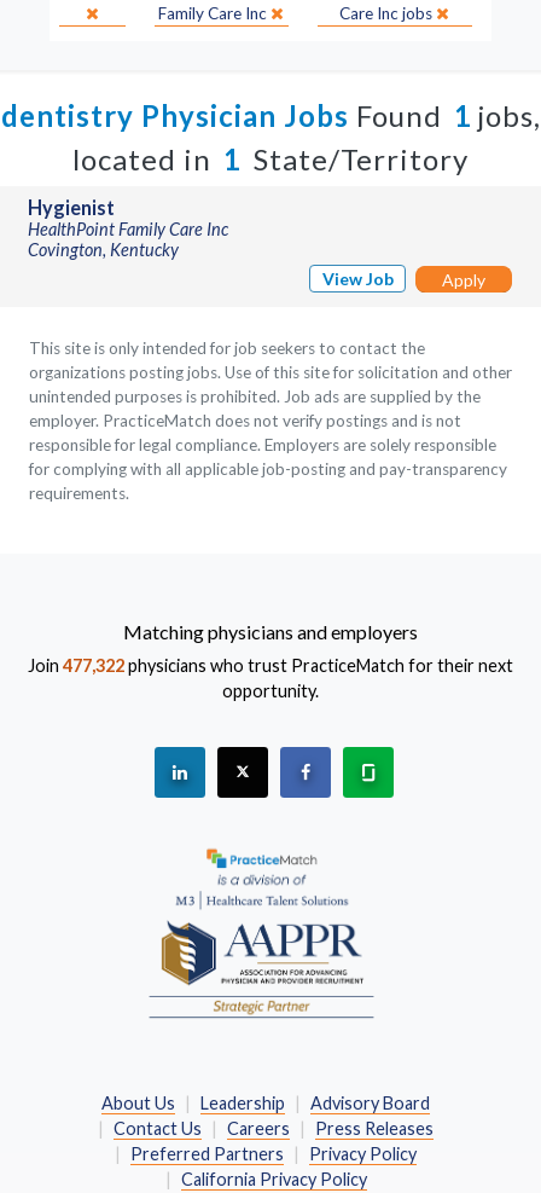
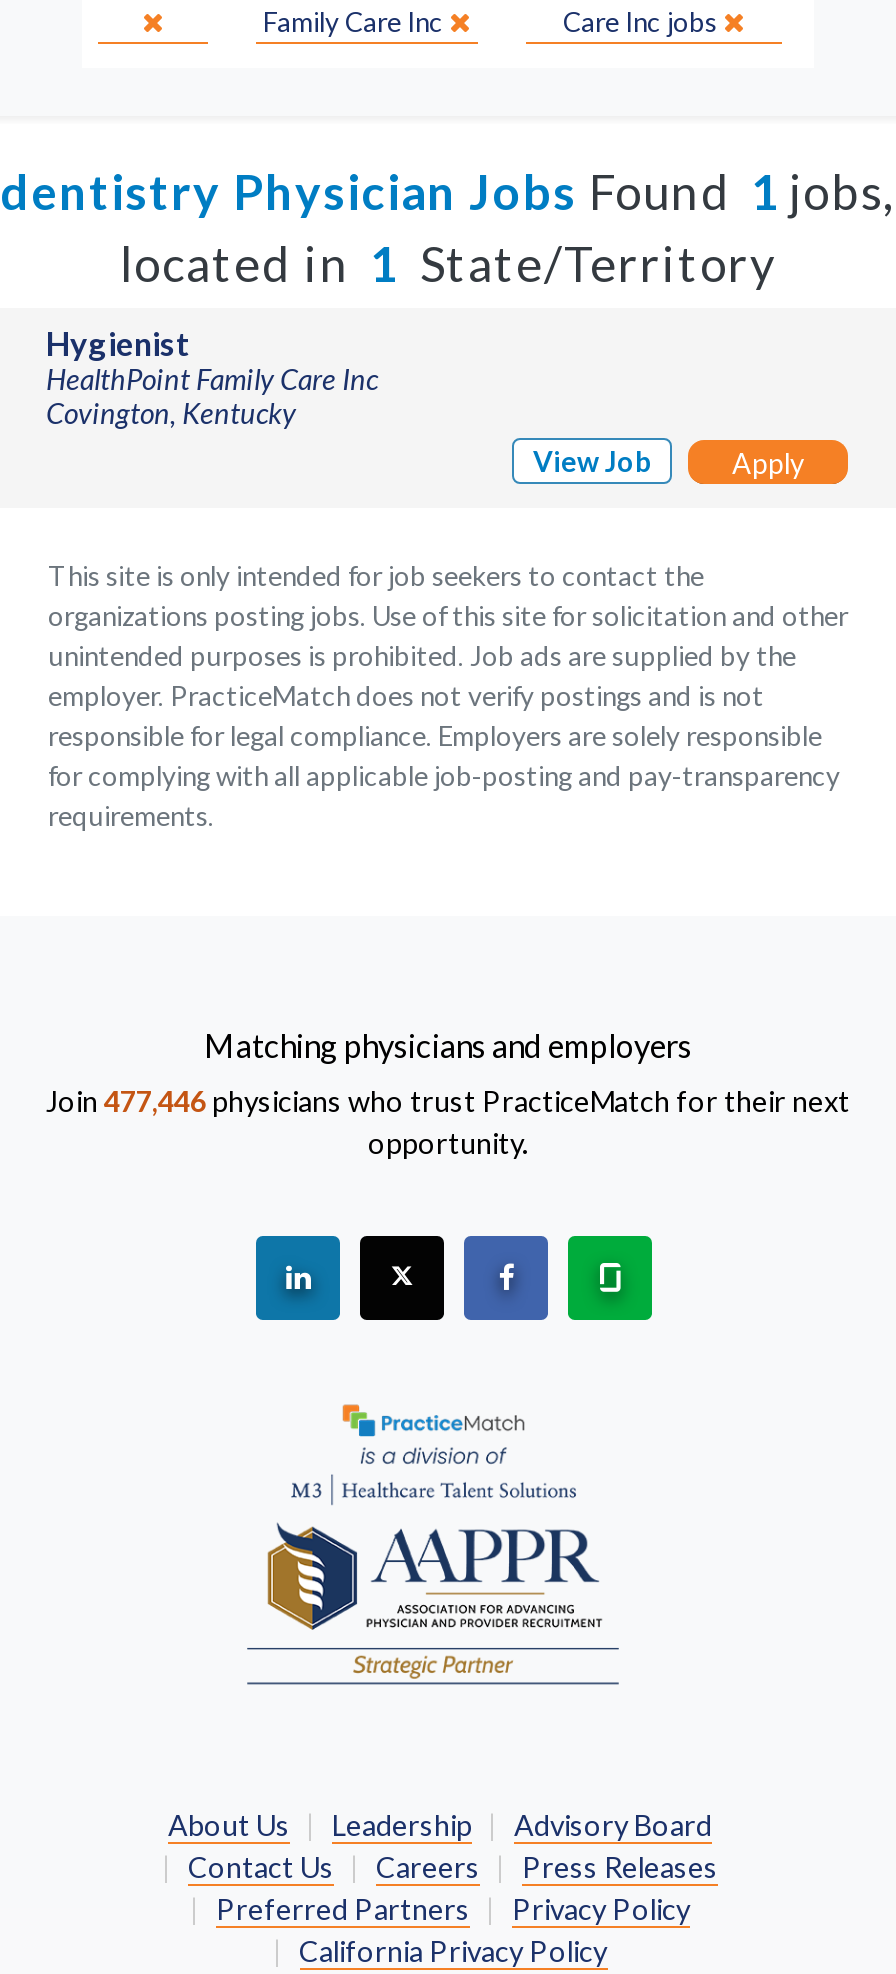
- Join 477,322 physicians who trust PracticeMatch for their next
+ Join 477,446 physicians who trust PracticeMatch for their next
